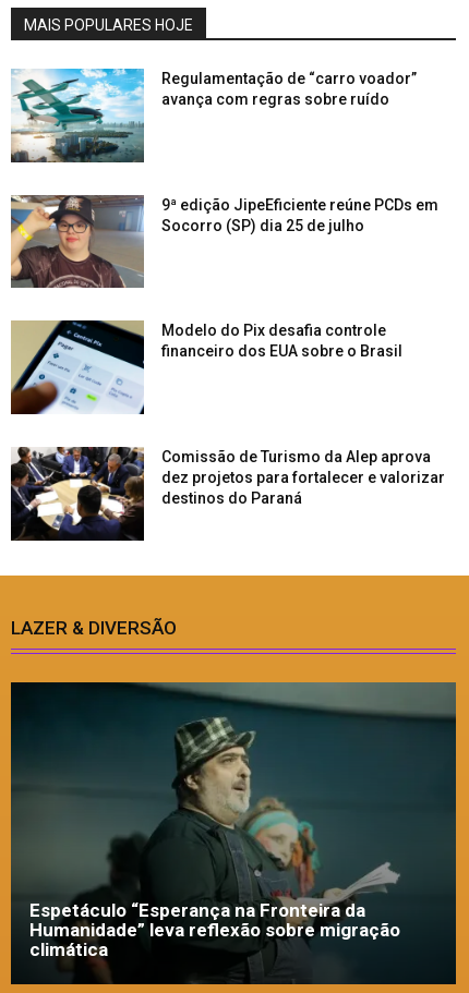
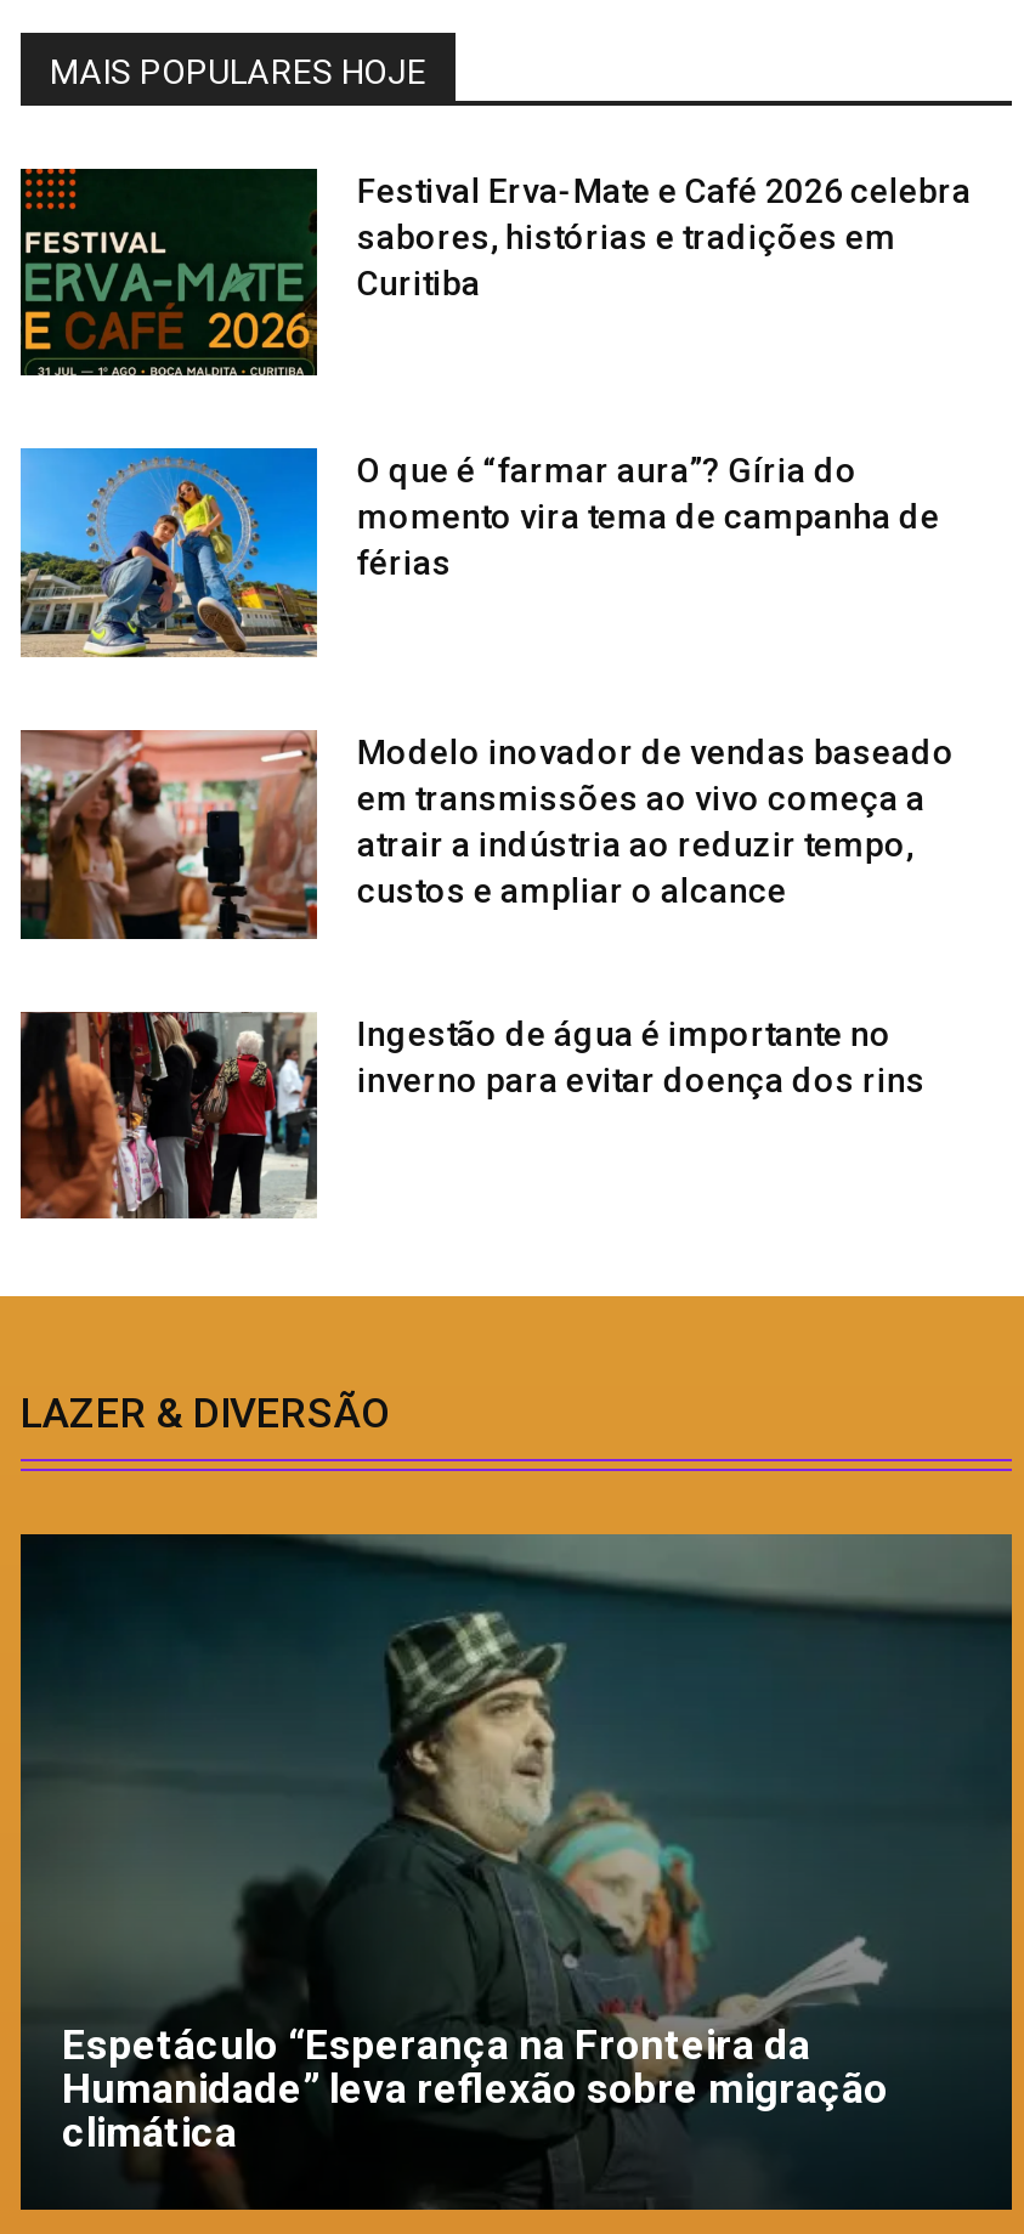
- [image]
- Regulamentação de “carro voador”
- avança com regras sobre ruído
+ [image]
+ Festival Erva-Mate e Café 2026 celebra
+ sabores, histórias e tradições em
+ Curitiba

- [image]
- 9ª edição JipeEficiente reúne PCDs em
- Socorro (SP) dia 25 de julho
+ [image]
+ O que é “farmar aura”? Gíria do
+ momento vira tema de campanha de
+ férias

- [image]
- Modelo do Pix desafia controle
- financeiro dos EUA sobre o Brasil
+ [image]
+ Modelo inovador de vendas baseado
+ em transmissões ao vivo começa a
+ atrair a indústria ao reduzir tempo,
+ custos e ampliar o alcance

- [image]
- Comissão de Turismo da Alep aprova
- dez projetos para fortalecer e valorizar
- destinos do Paraná
+ [image]
+ Ingestão de água é importante no
+ inverno para evitar doença dos rins
